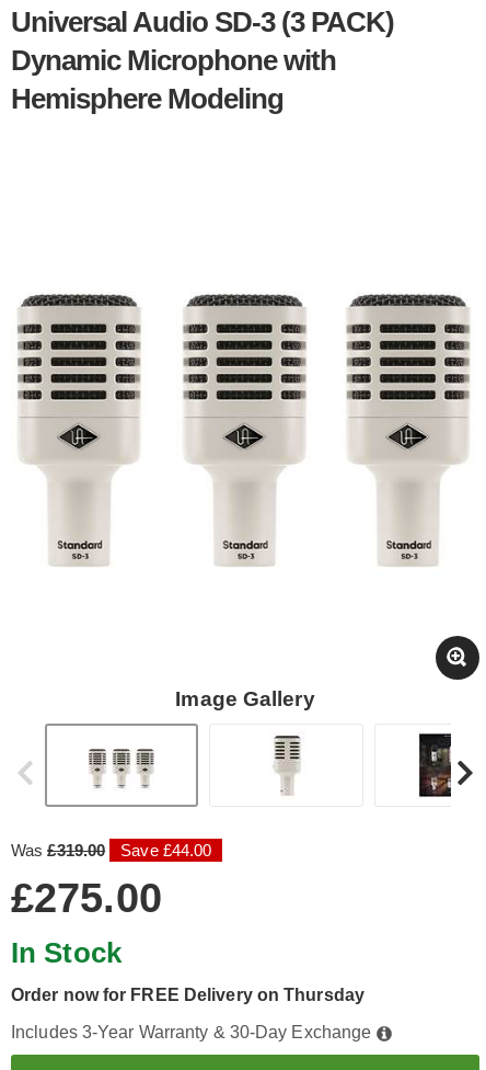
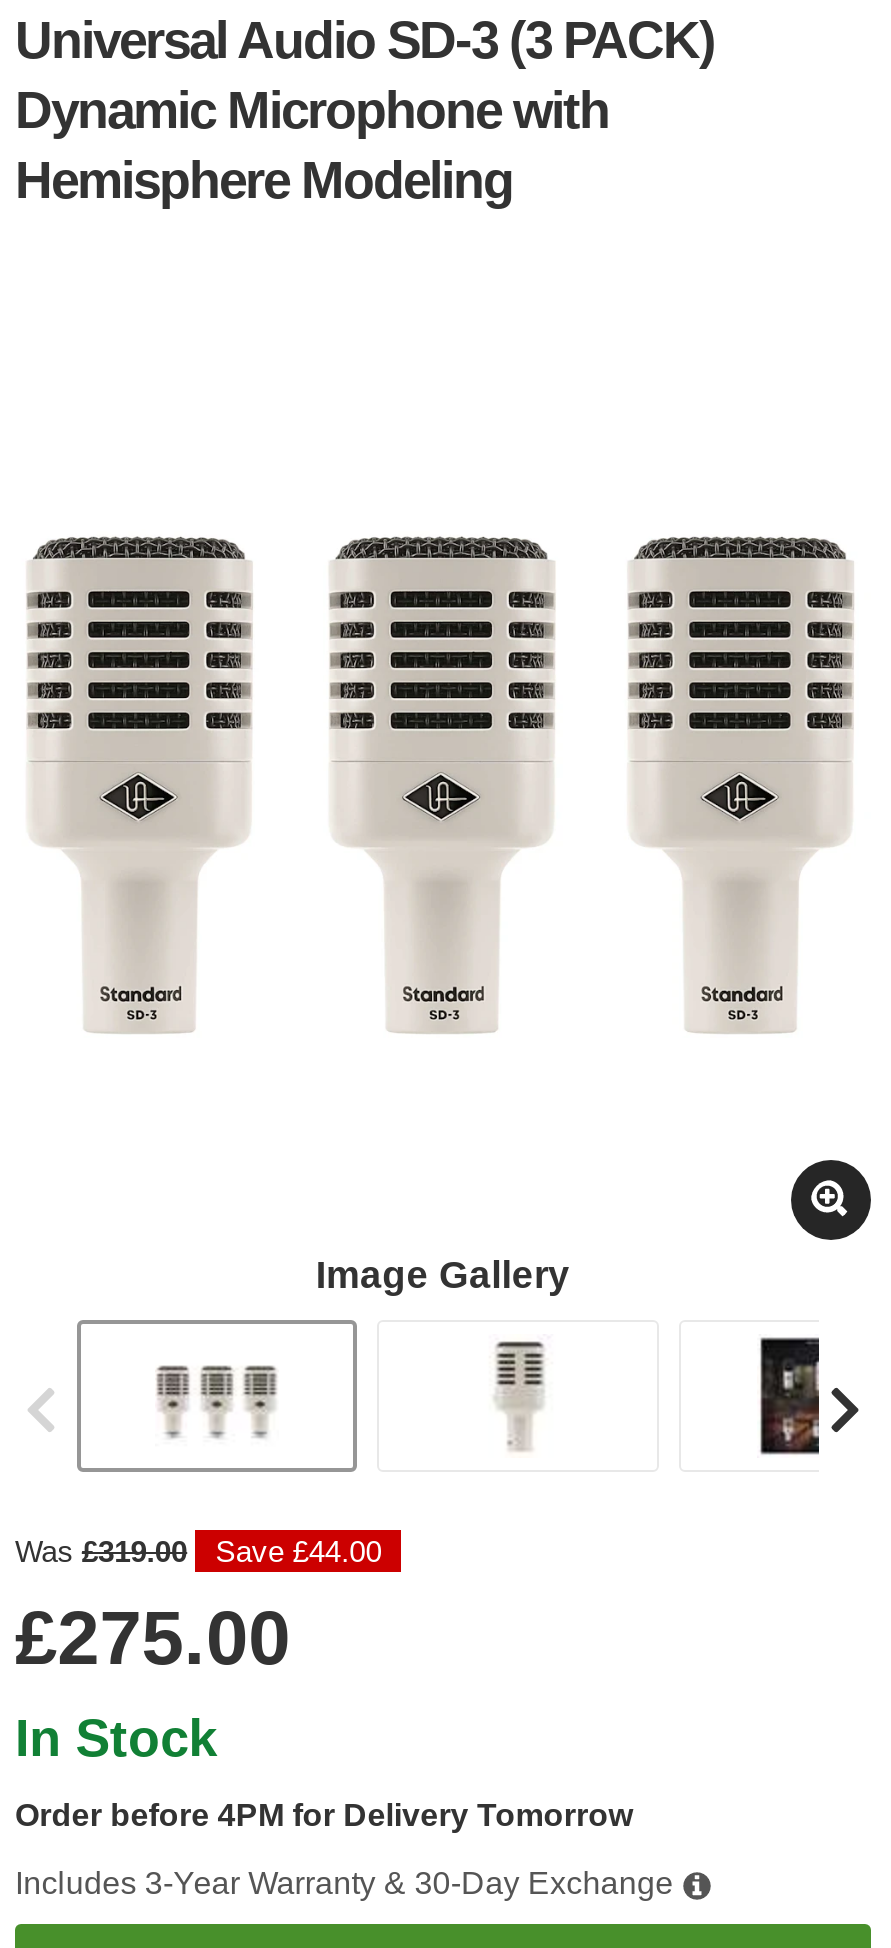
- Order now for FREE Delivery on Thursday
+ Order before 4PM for Delivery Tomorrow
